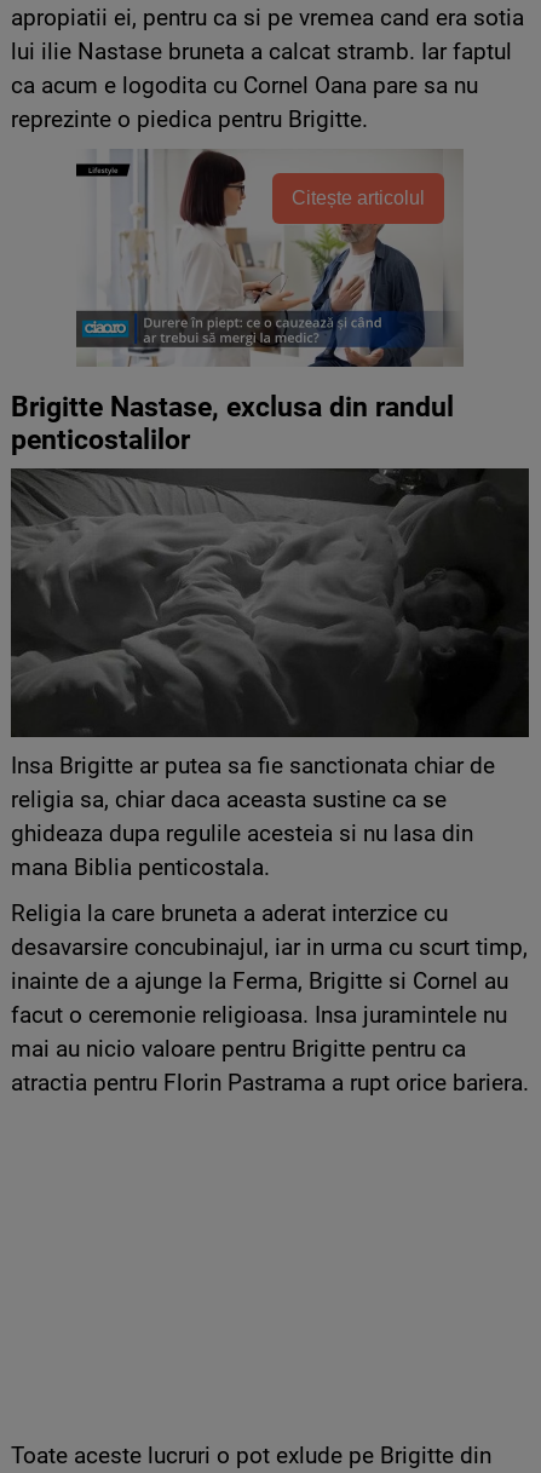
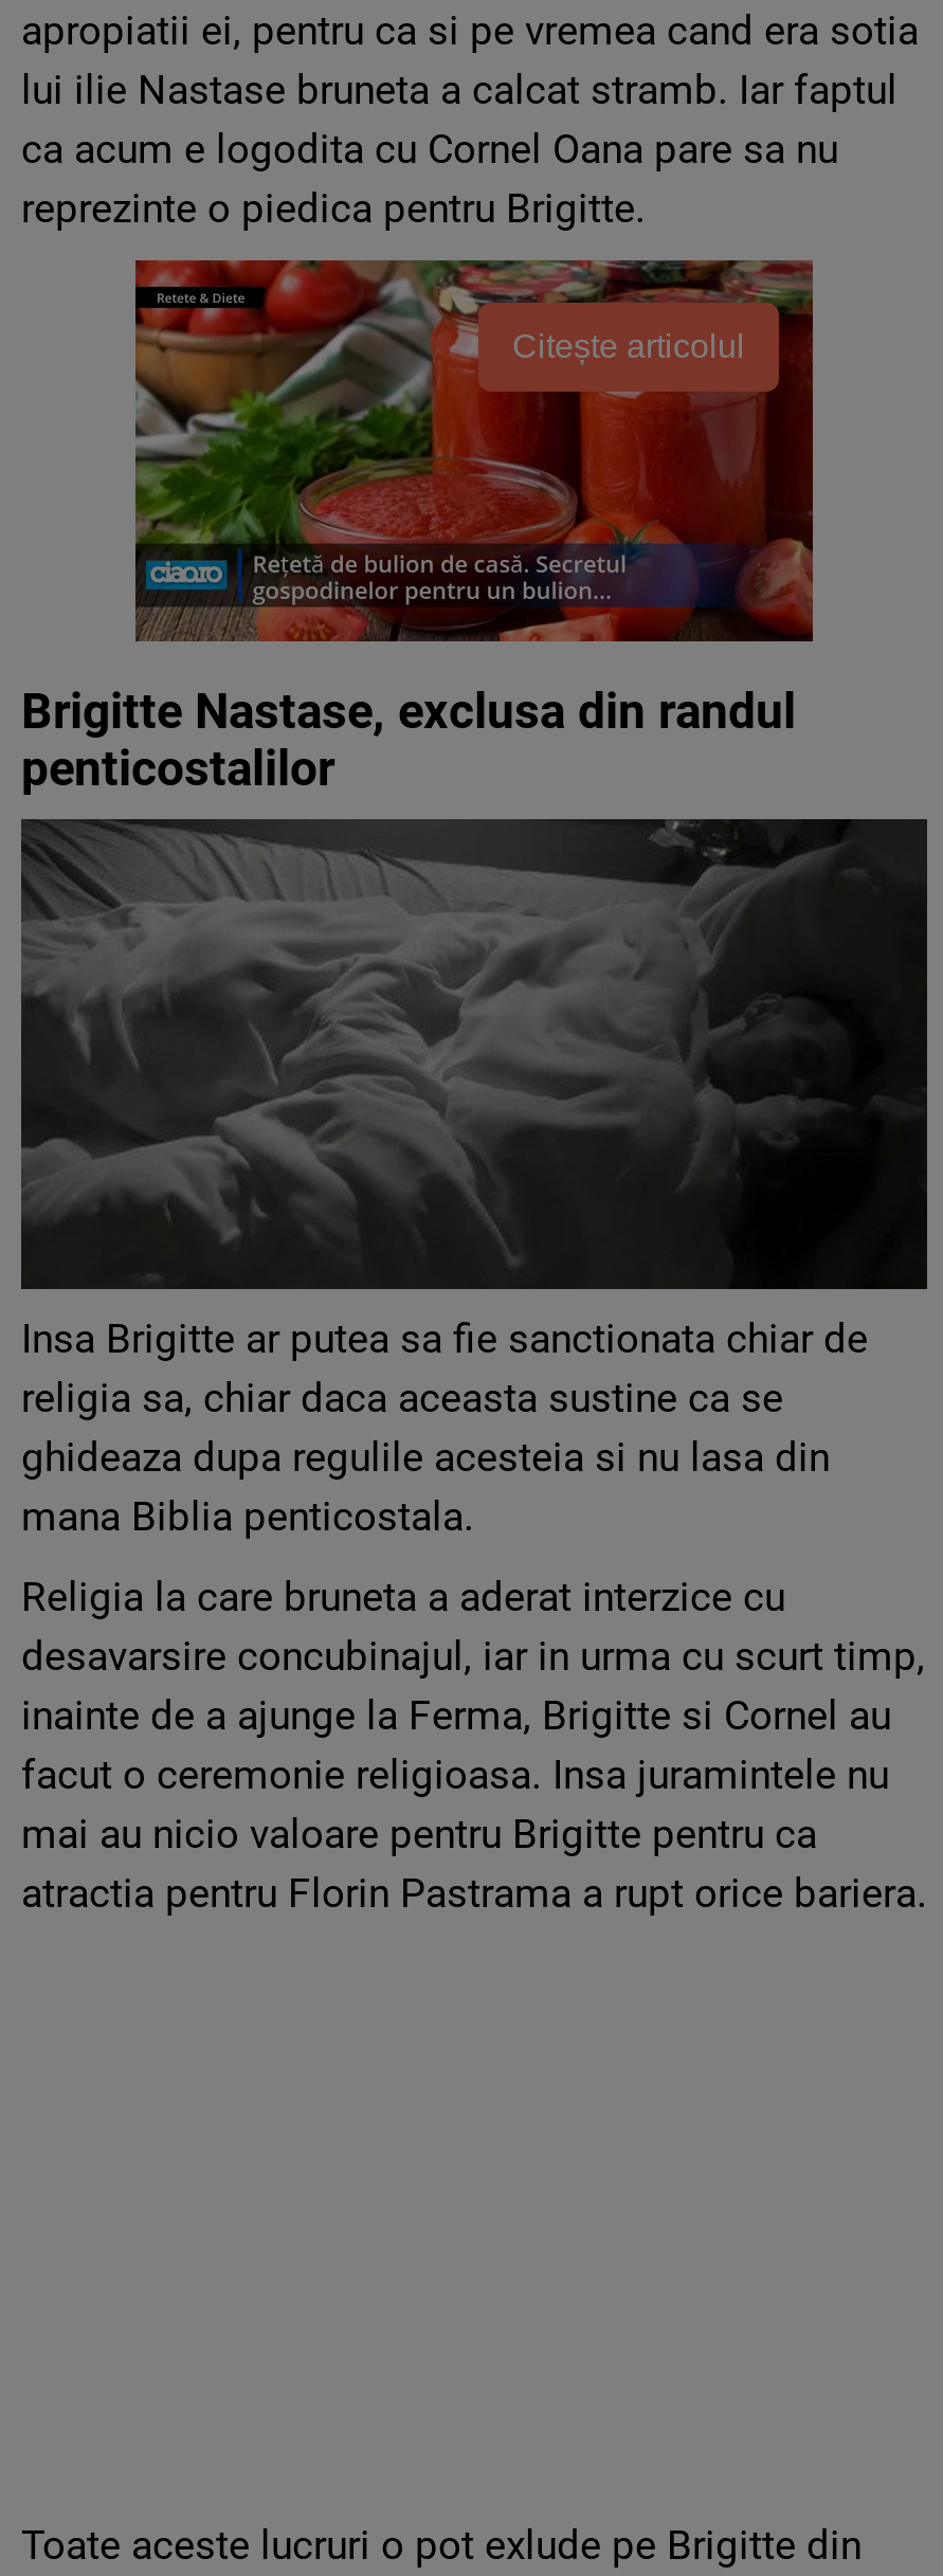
- [image]
+ [image]
